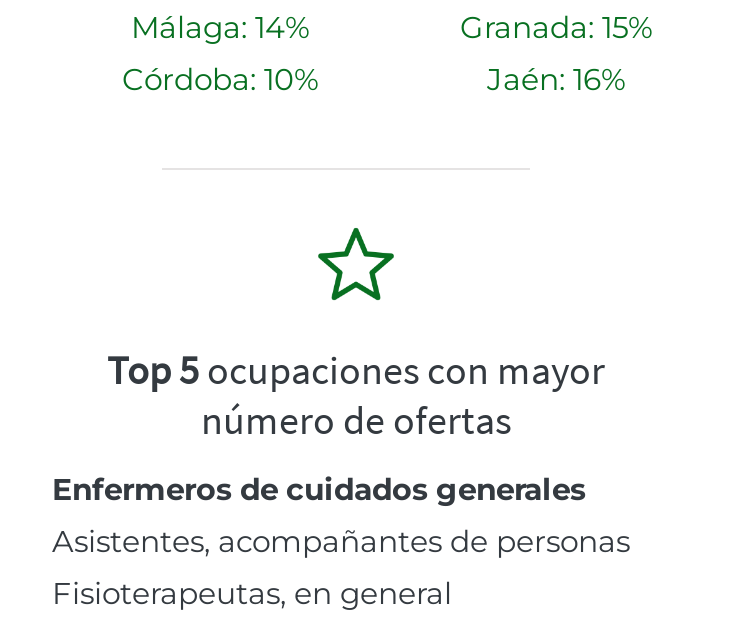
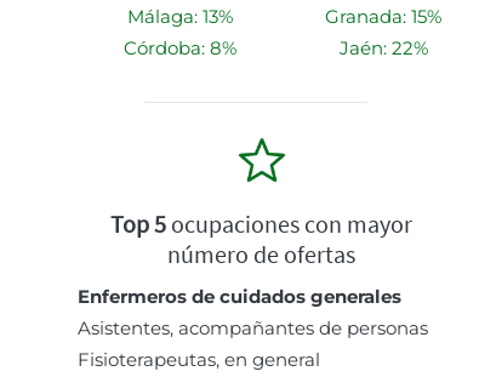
- Málaga: 14%
+ Málaga: 13%

- Córdoba: 10%
+ Córdoba: 8%

- Jaén: 16%
+ Jaén: 22%
